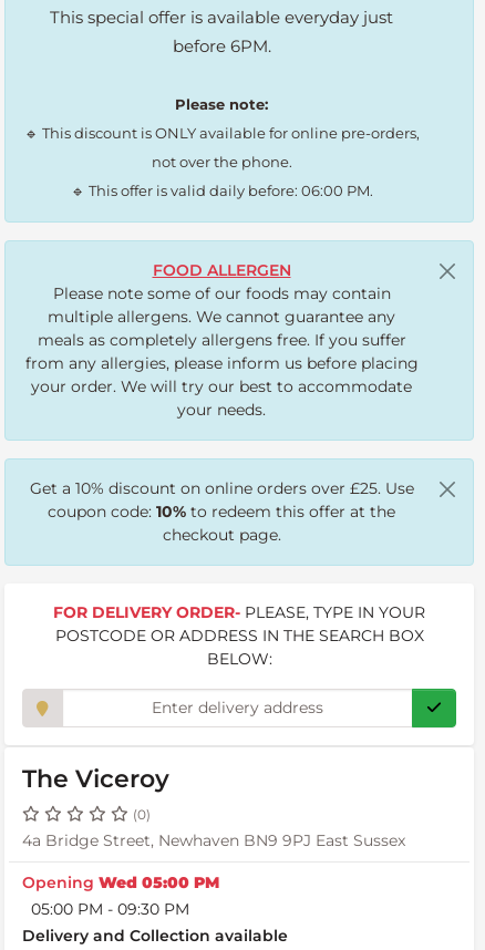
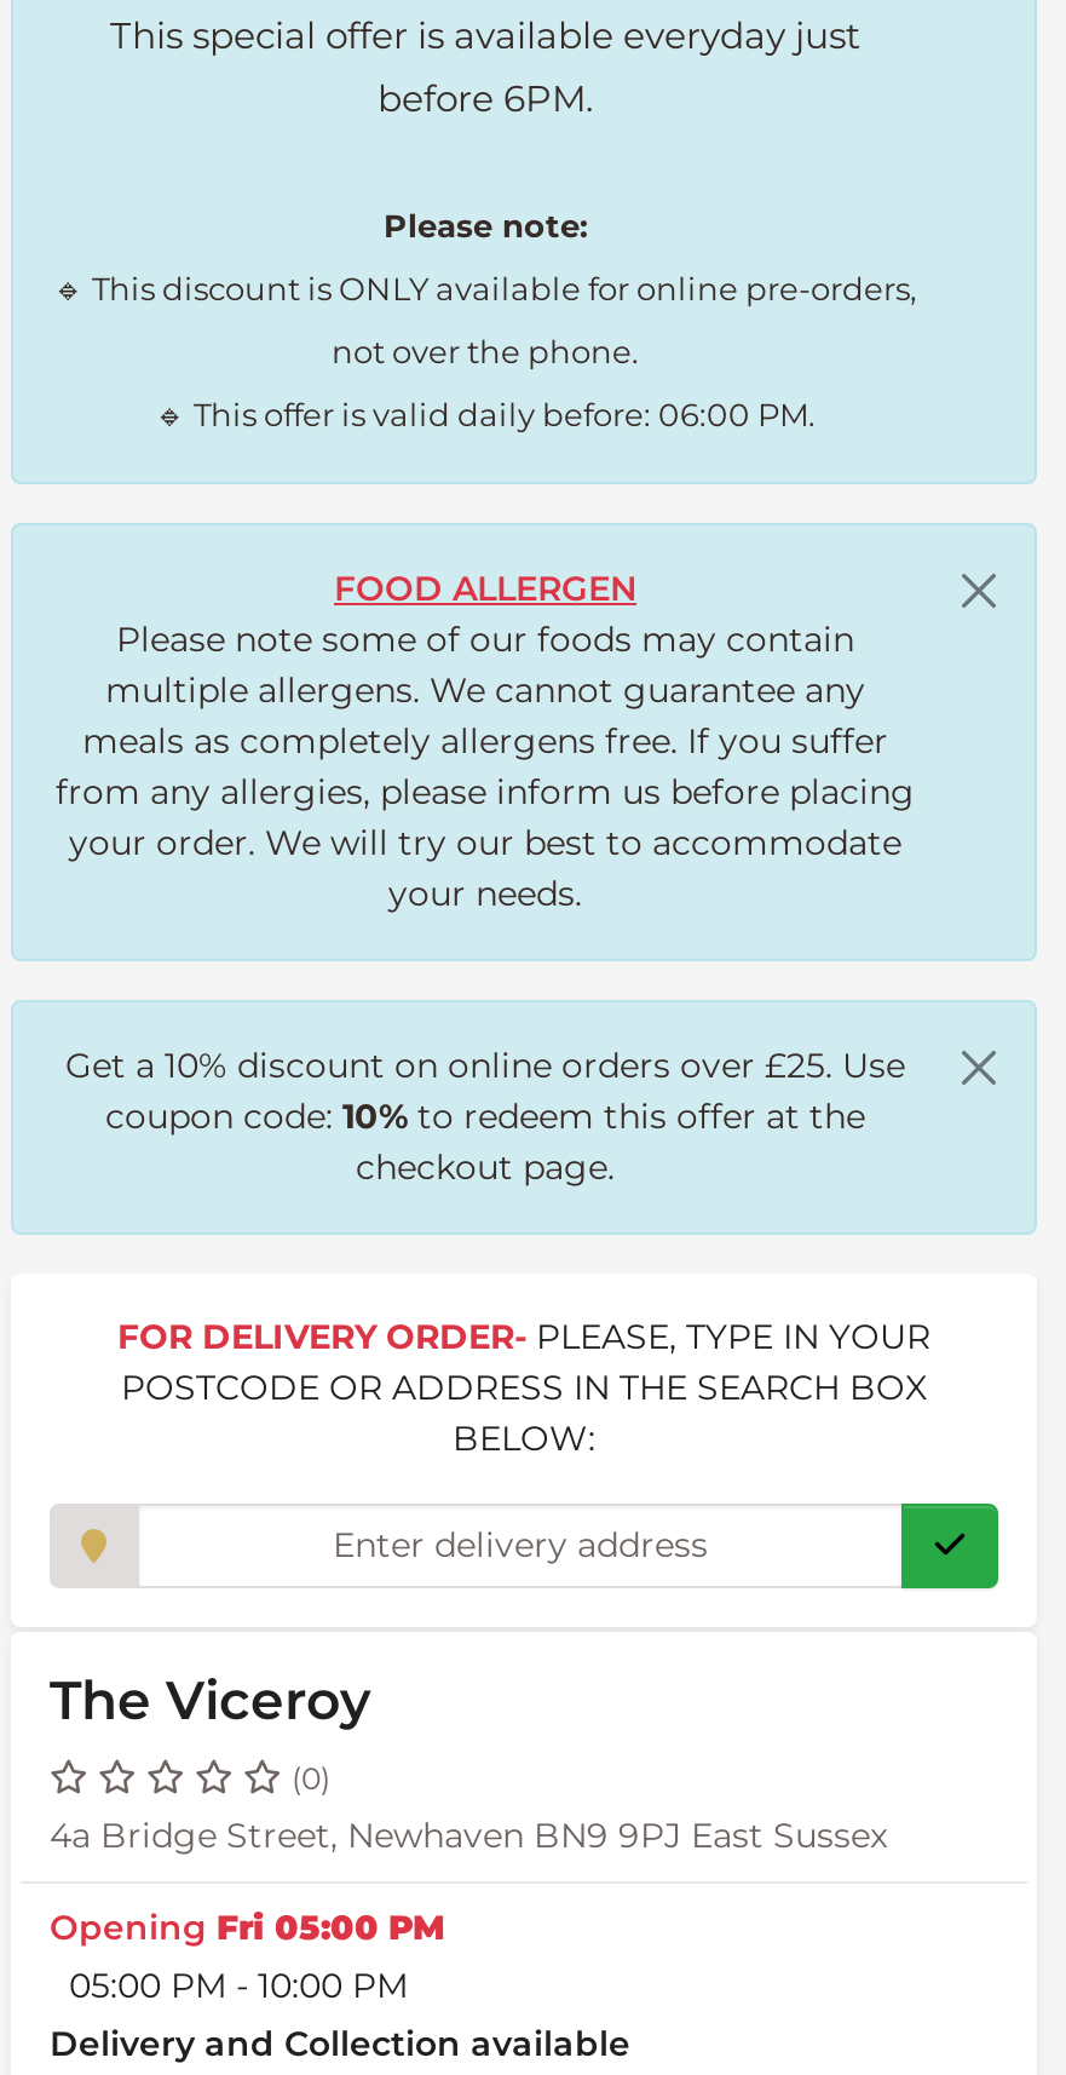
- Opening Wed 05:00 PM
+ Opening Fri 05:00 PM

- 05:00 PM - 09:30 PM
+ 05:00 PM - 10:00 PM
